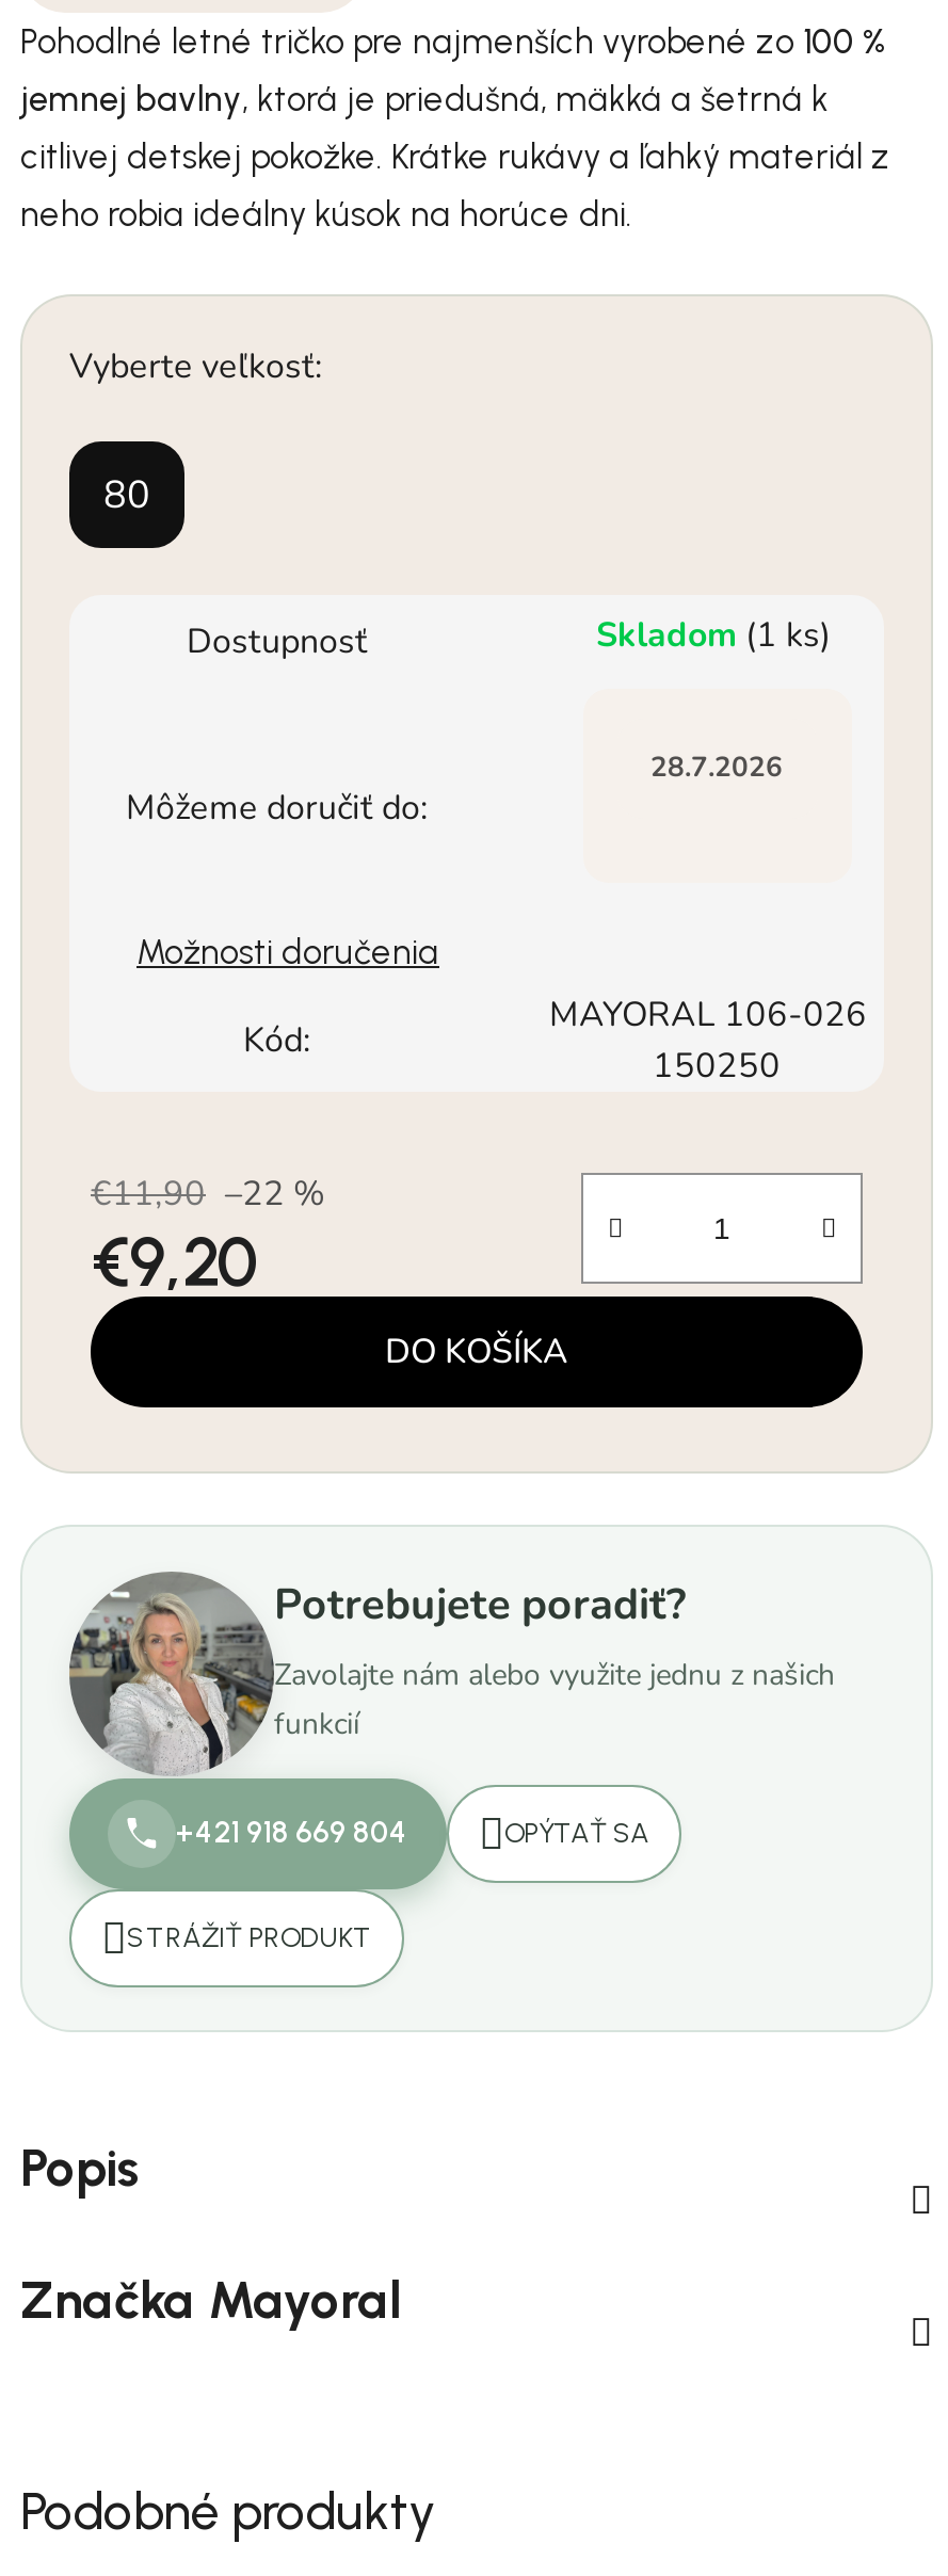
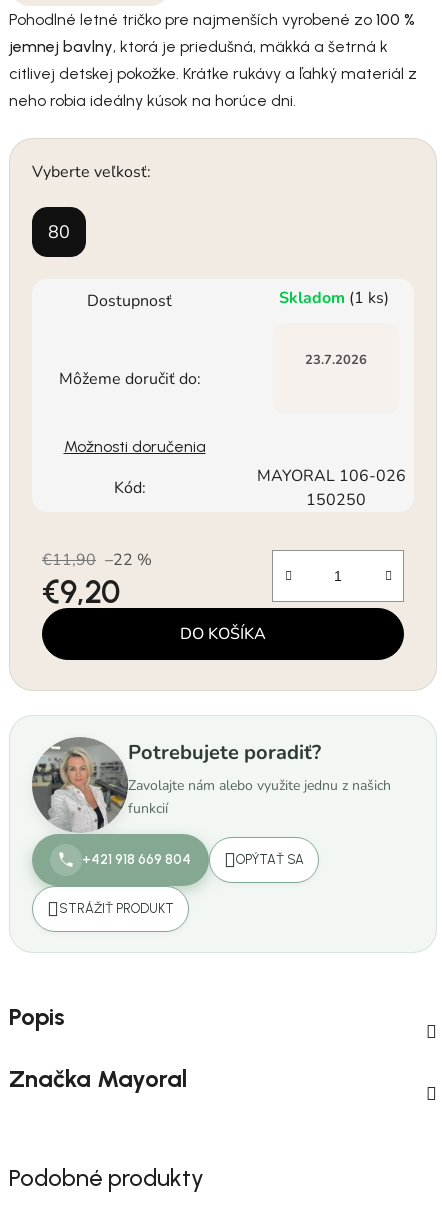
- 28.7.2026
+ 23.7.2026
